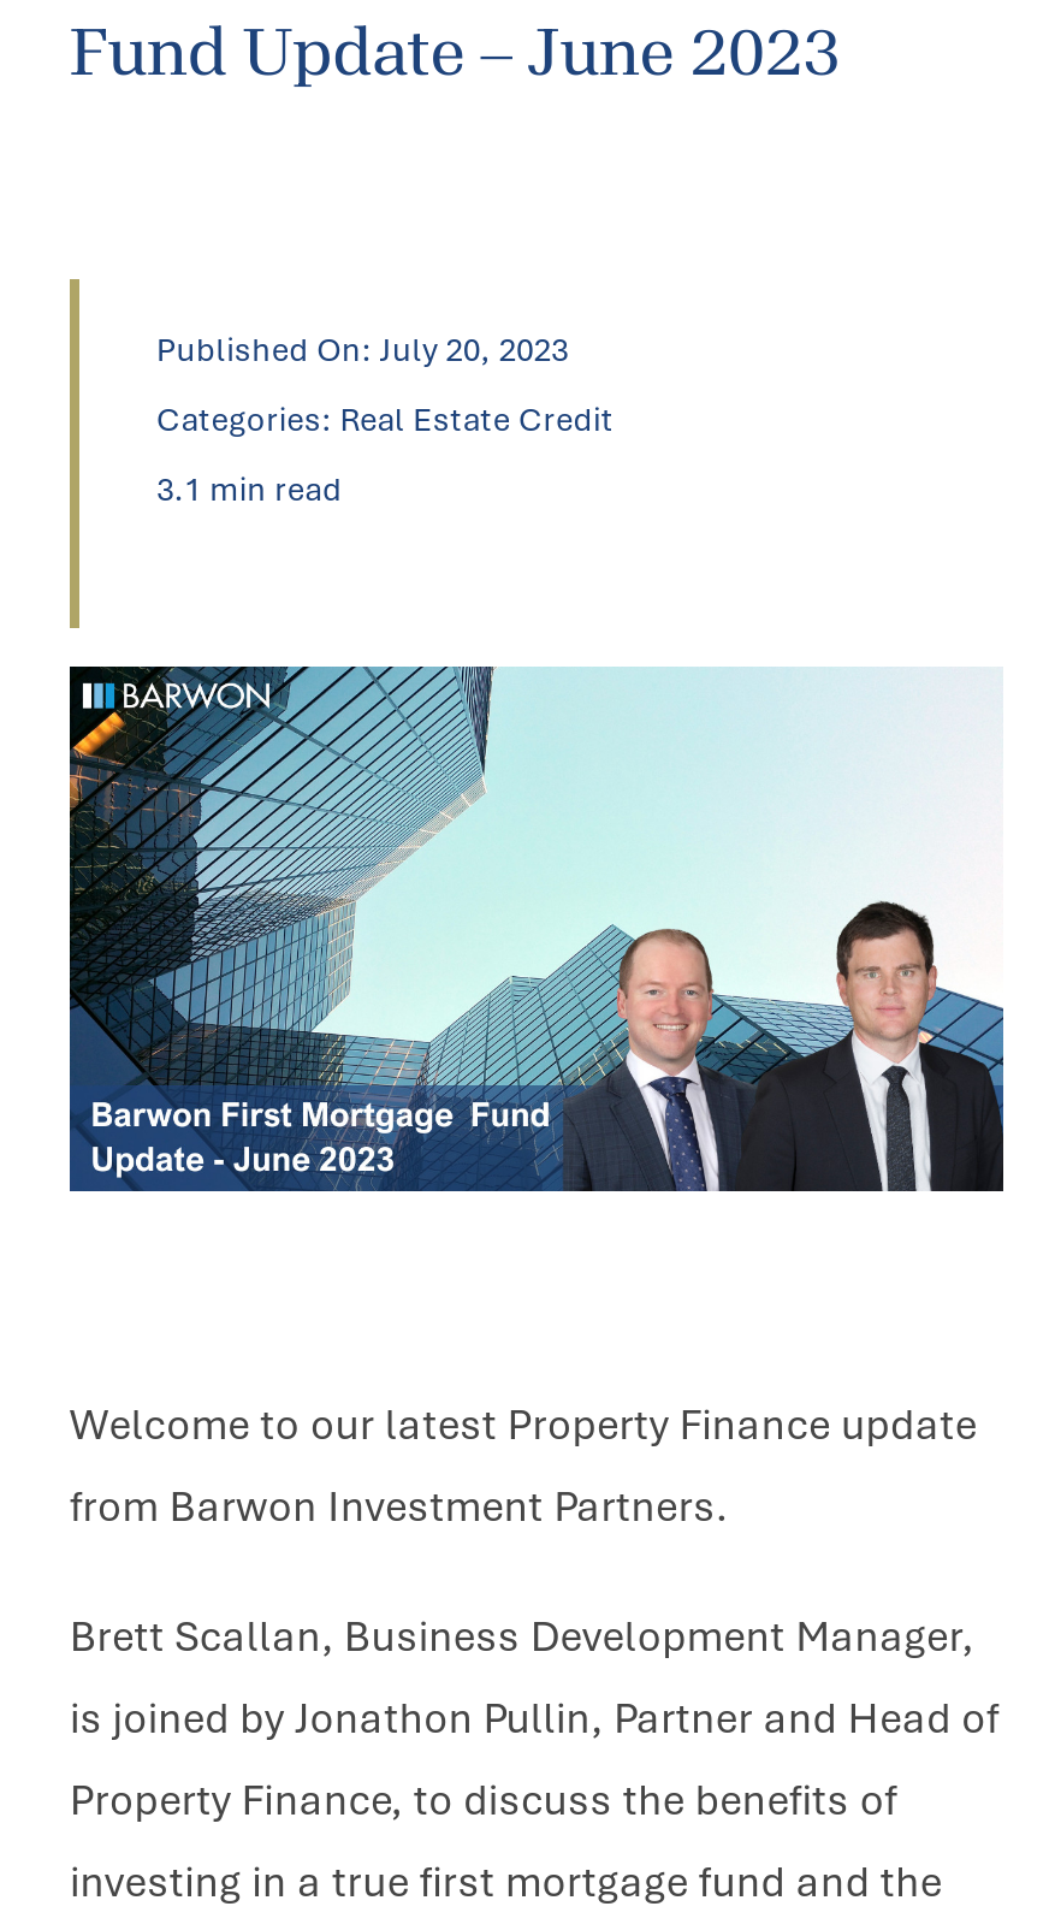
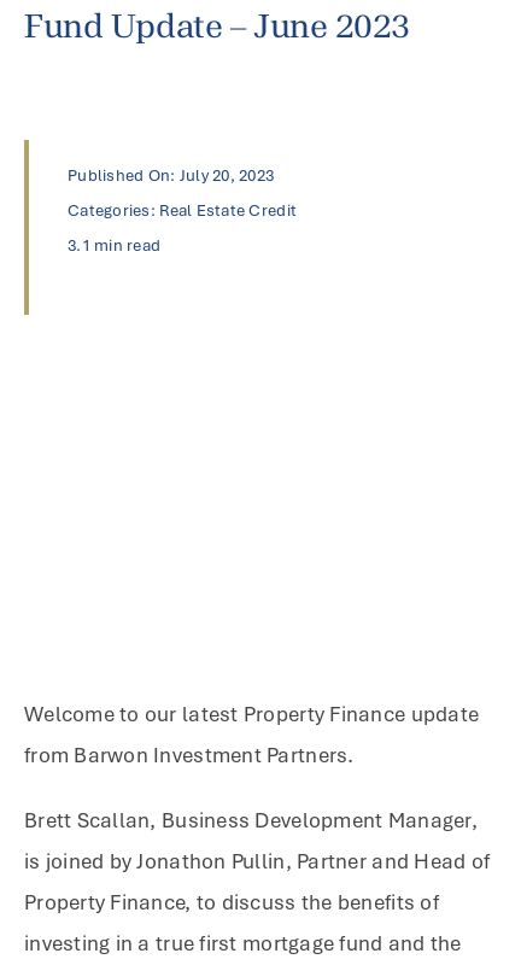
- [image]
